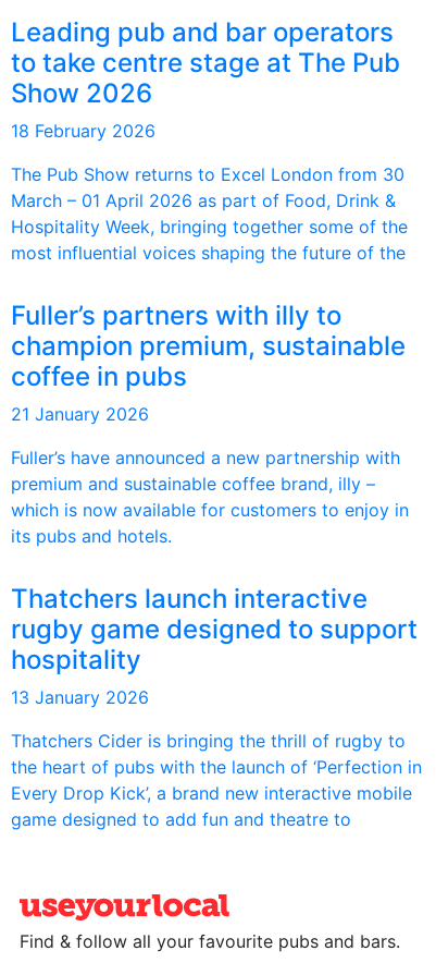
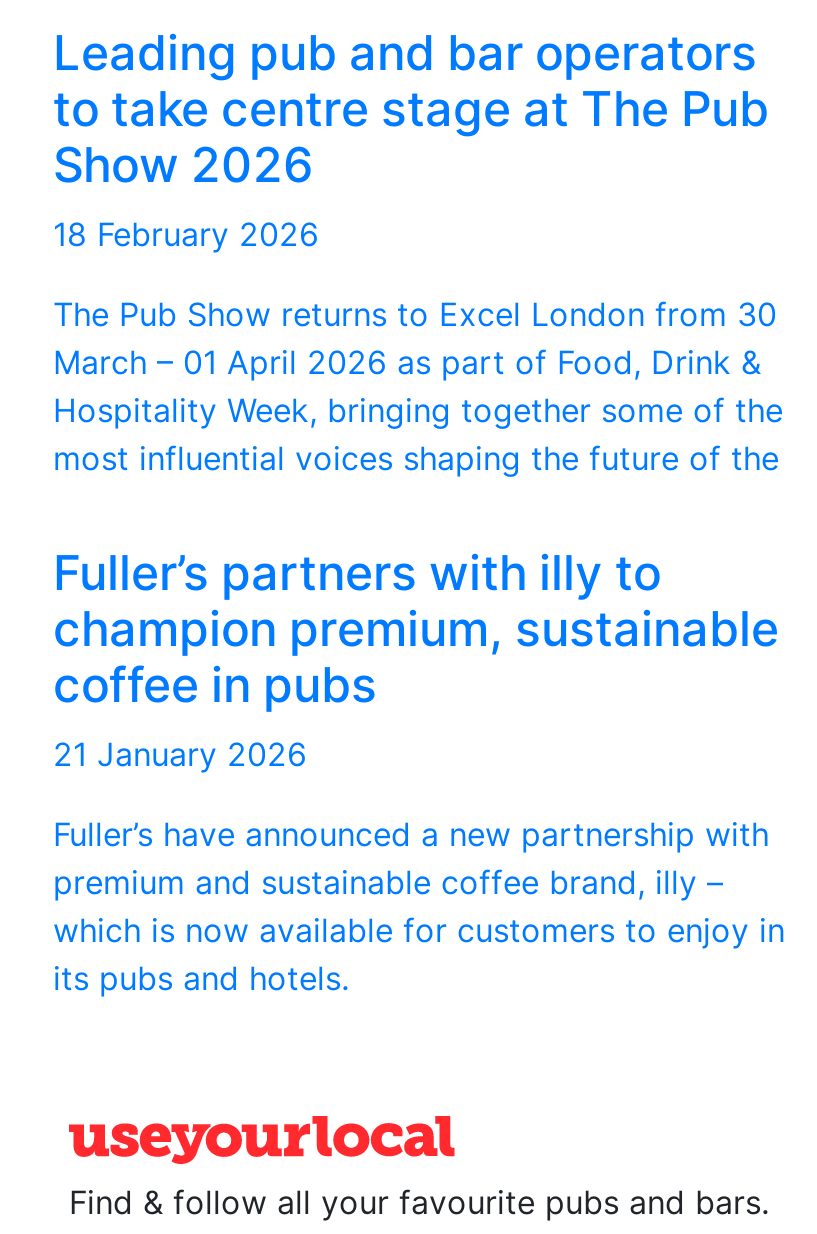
- Thatchers launch interactive
- rugby game designed to support
- hospitality
- 13 January 2026
- Thatchers Cider is bringing the thrill of rugby to
- the heart of pubs with the launch of ‘Perfection in
- Every Drop Kick’, a brand new interactive mobile
- game designed to add fun and theatre to
